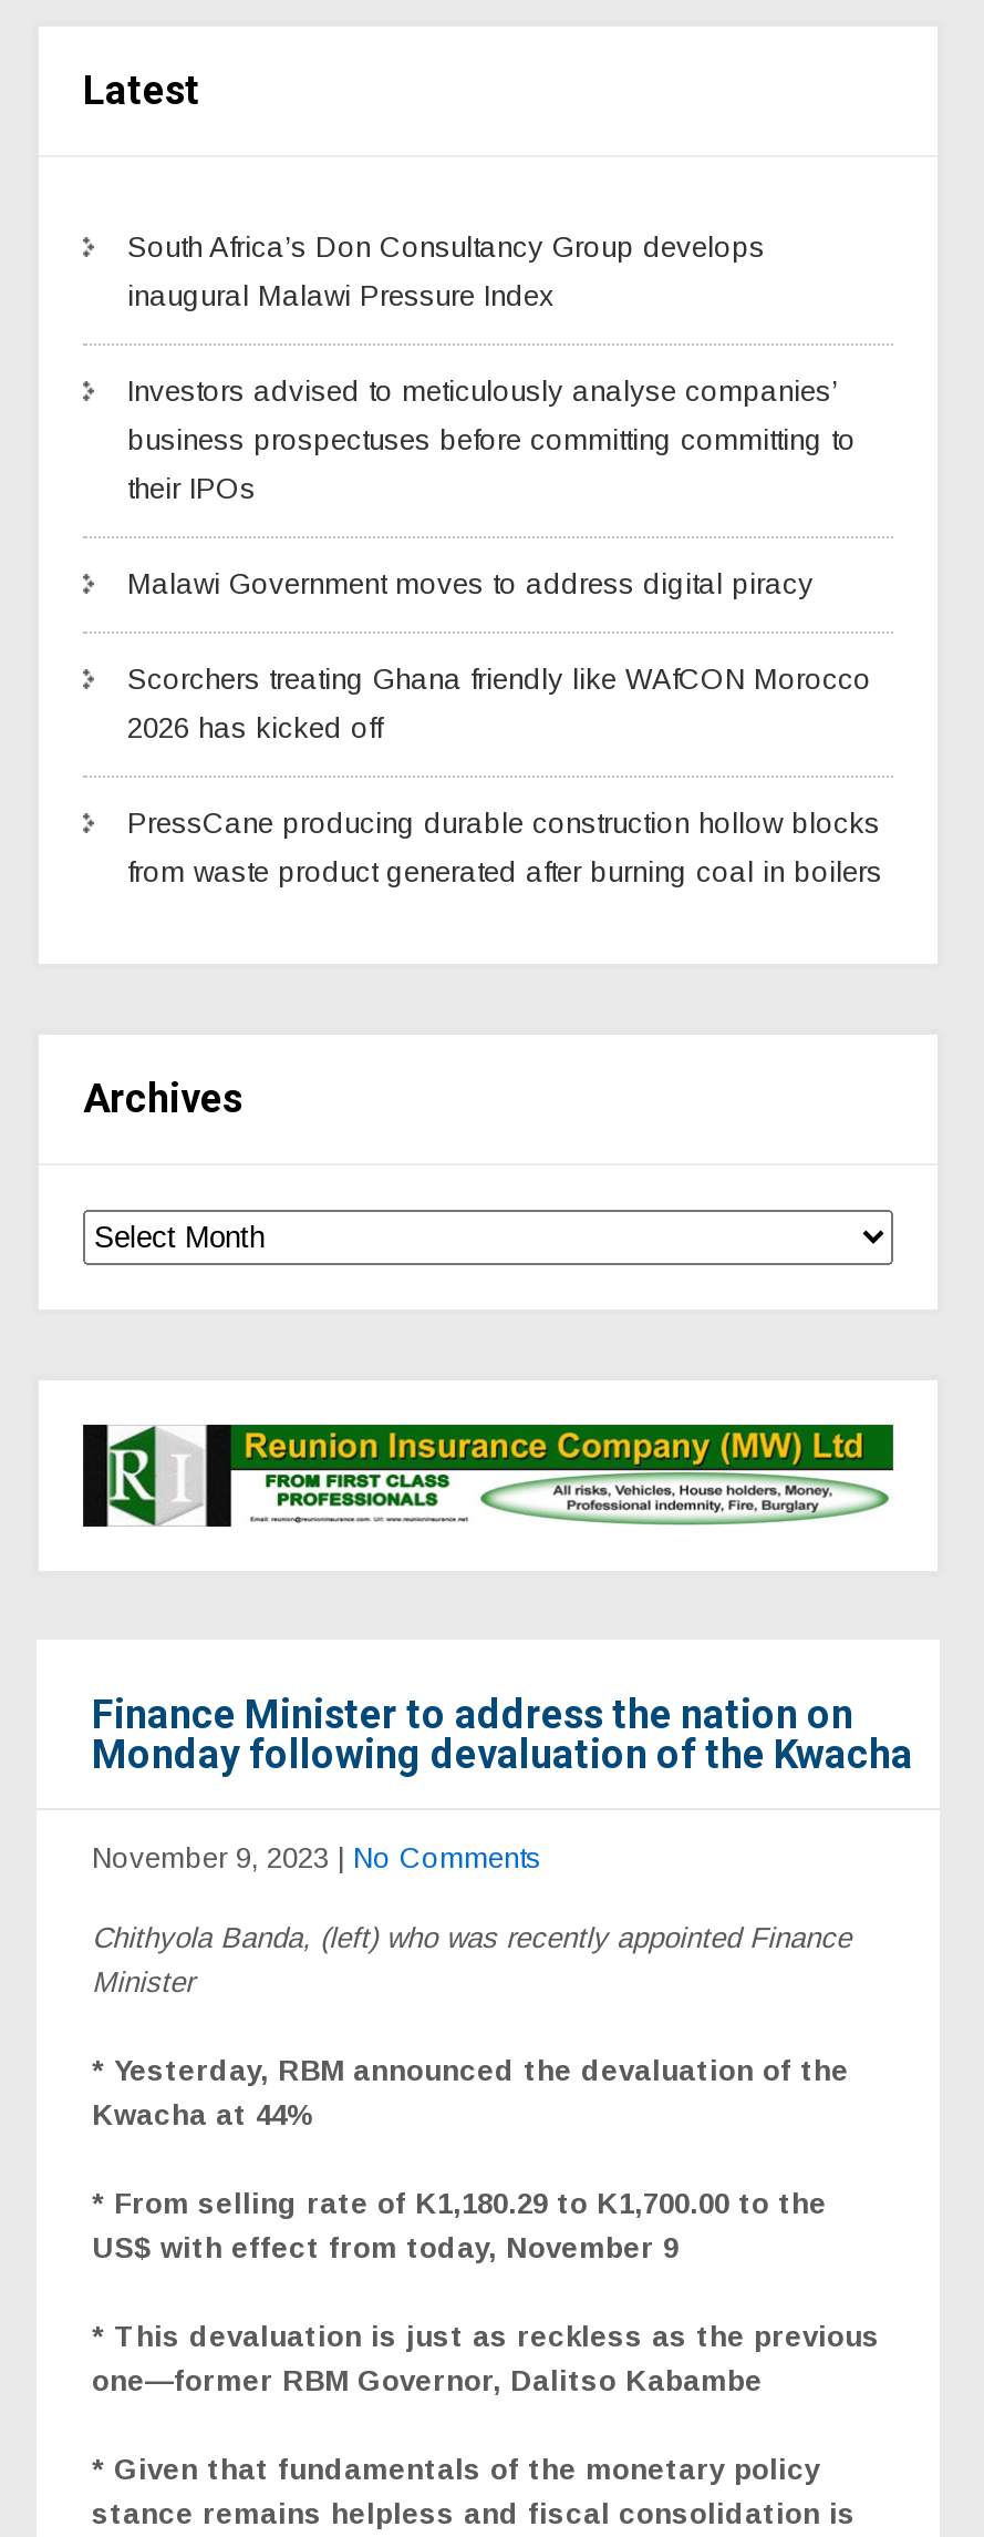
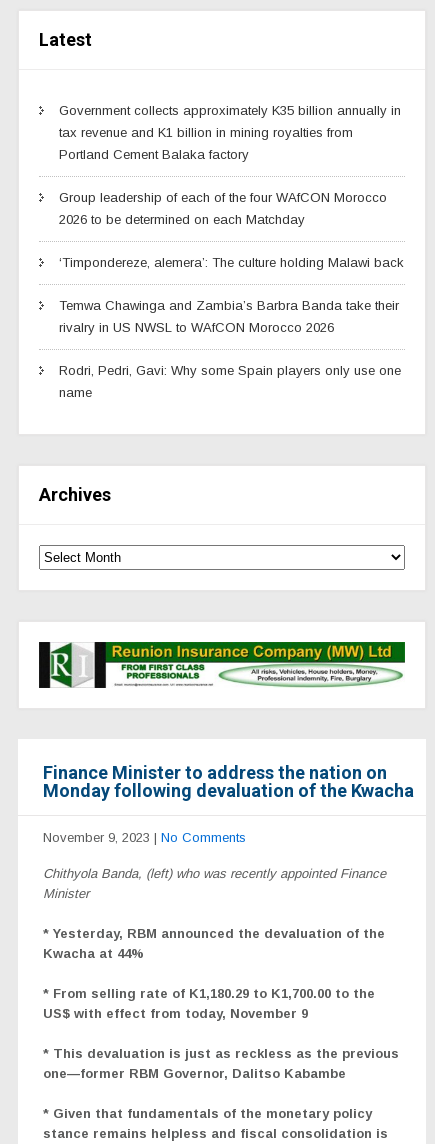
- South Africa’s Don Consultancy Group develops
+ Government collects approximately K35 billion annually in

- inaugural Malawi Pressure Index
+ tax revenue and K1 billion in mining royalties from

- Investors advised to meticulously analyse companies’
+ Portland Cement Balaka factory

- business prospectuses before committing committing to
+ Group leadership of each of the four WAfCON Morocco

- their IPOs
+ 2026 to be determined on each Matchday

- Malawi Government moves to address digital piracy
+ ‘Timpondereze, alemera’: The culture holding Malawi back

- Scorchers treating Ghana friendly like WAfCON Morocco
+ Temwa Chawinga and Zambia’s Barbra Banda take their

- 2026 has kicked off
+ rivalry in US NWSL to WAfCON Morocco 2026

- PressCane producing durable construction hollow blocks
+ Rodri, Pedri, Gavi: Why some Spain players only use one

- from waste product generated after burning coal in boilers
+ name
